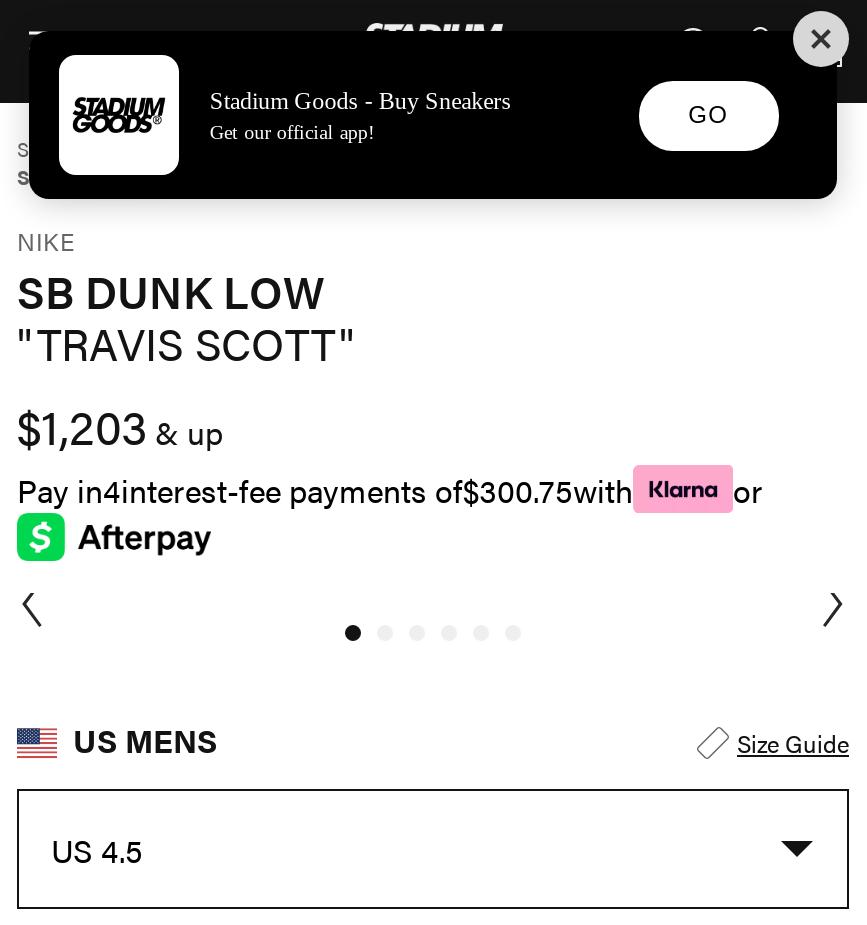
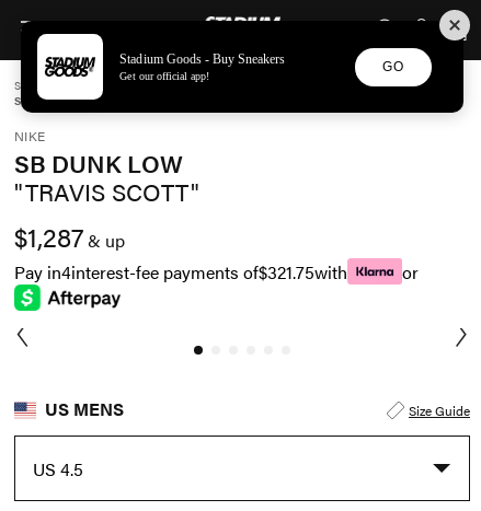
- $1,203& up
+ $1,287& up

- Pay in4interest-fee payments of$300.75with
+ Pay in4interest-fee payments of$321.75with
